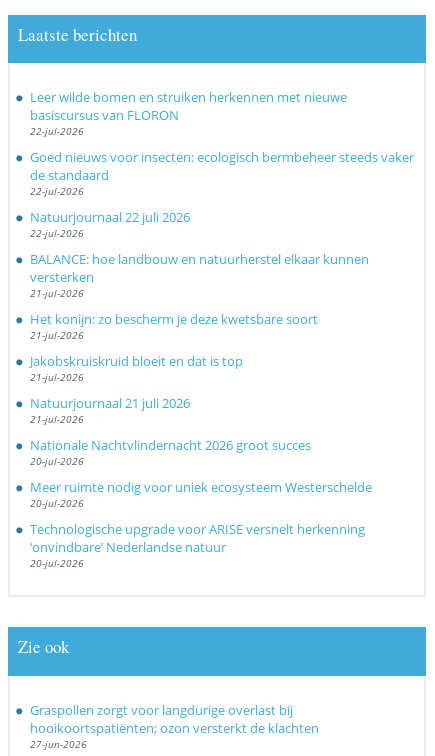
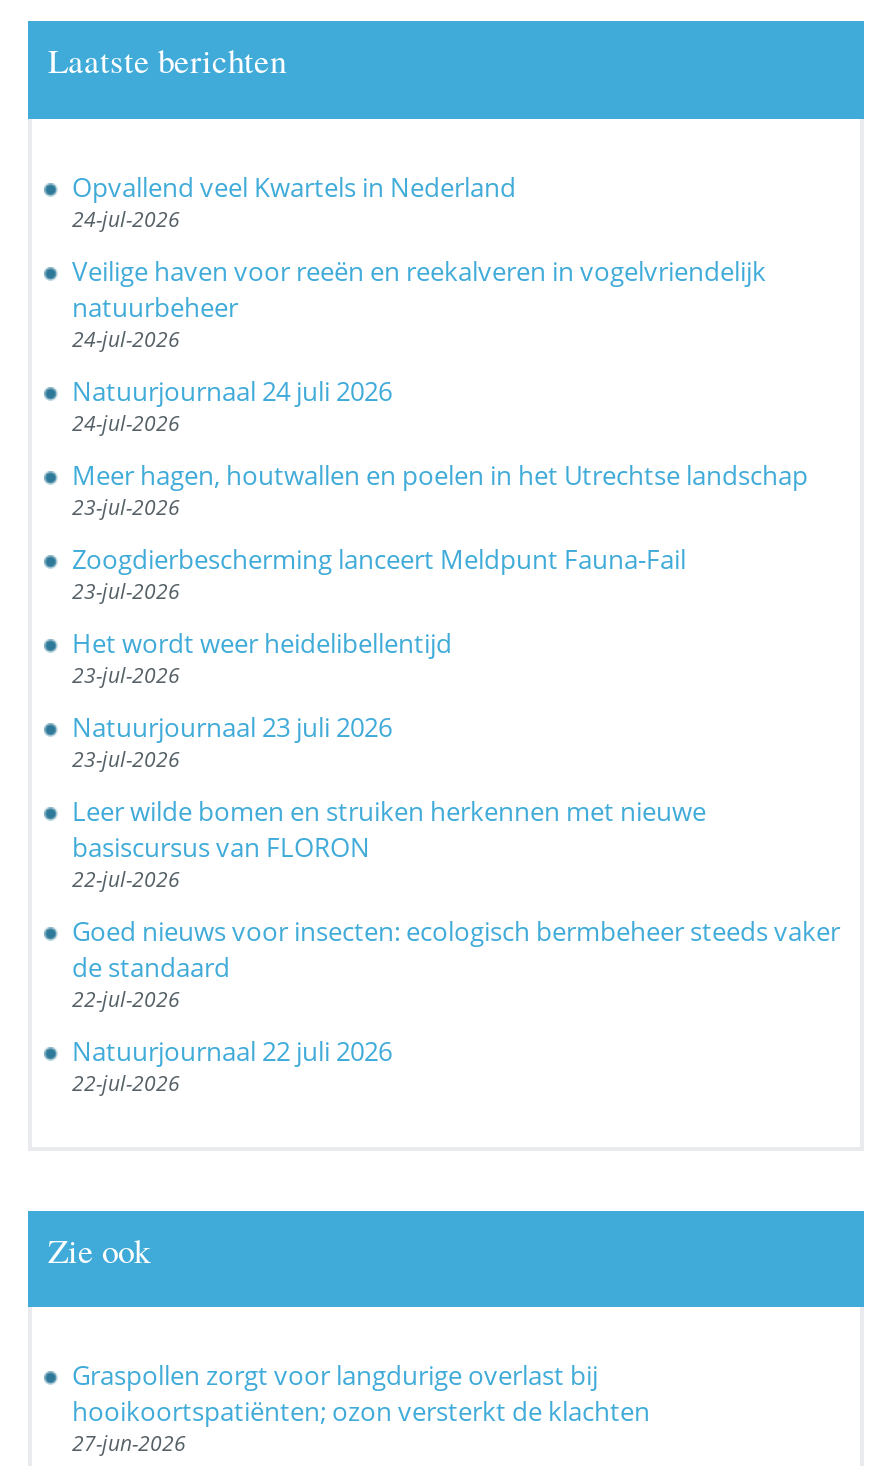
+ Opvallend veel Kwartels in Nederland
+ 24-jul-2026
+ Veilige haven voor reeën en reekalveren in vogelvriendelijk
+ natuurbeheer
+ 24-jul-2026
+ Natuurjournaal 24 juli 2026
+ 24-jul-2026
+ Meer hagen, houtwallen en poelen in het Utrechtse landschap
+ 23-jul-2026
+ Zoogdierbescherming lanceert Meldpunt Fauna-Fail
+ 23-jul-2026
+ Het wordt weer heidelibellentijd
+ 23-jul-2026
+ Natuurjournaal 23 juli 2026
+ 23-jul-2026

moved down: Leer wilde bomen en struiken herkennen met nieuwe | basiscursus van FLORON | 22-jul-2026 | Goed nieuws voor insecten: ecologisch bermbeheer steeds vaker | de standaard | 22-jul-2026 | Natuurjournaal 22 juli 2026 | 22-jul-2026

- BALANCE: hoe landbouw en natuurherstel elkaar kunnen
- versterken
- 21-jul-2026
- Het konijn: zo bescherm je deze kwetsbare soort
- 21-jul-2026
- Jakobskruiskruid bloeit en dat is top
- 21-jul-2026
- Natuurjournaal 21 juli 2026
- 21-jul-2026
- Nationale Nachtvlindernacht 2026 groot succes
- 20-jul-2026
- Meer ruimte nodig voor uniek ecosysteem Westerschelde
- 20-jul-2026
- Technologische upgrade voor ARISE versnelt herkenning
- ‘onvindbare’ Nederlandse natuur
- 20-jul-2026
